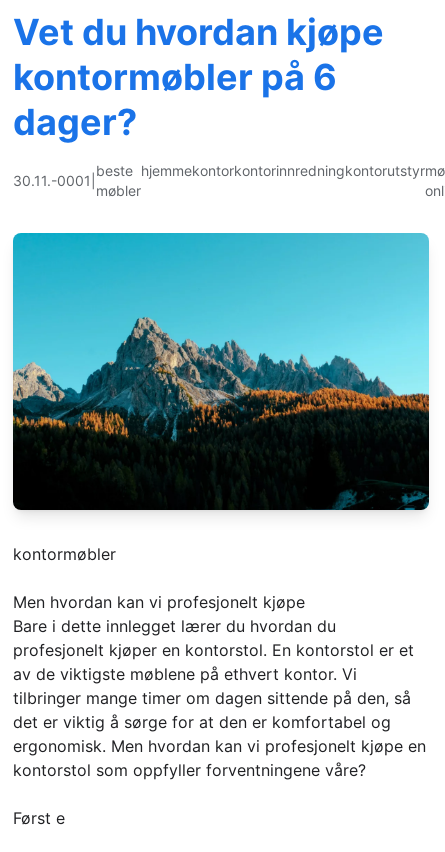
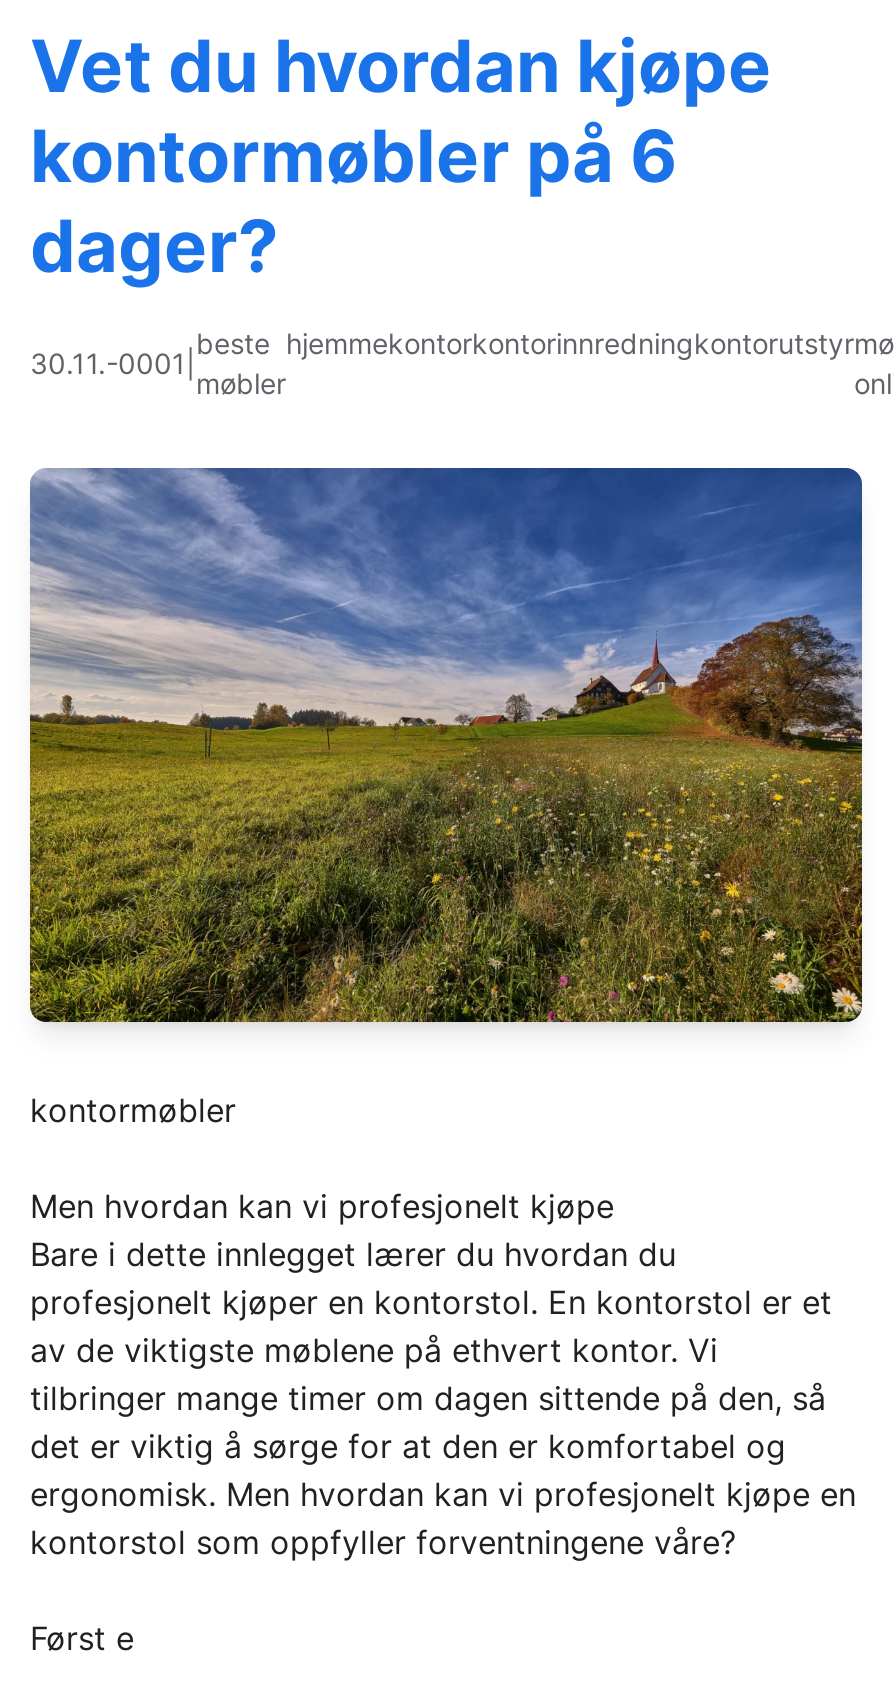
- [image]
+ [image]
